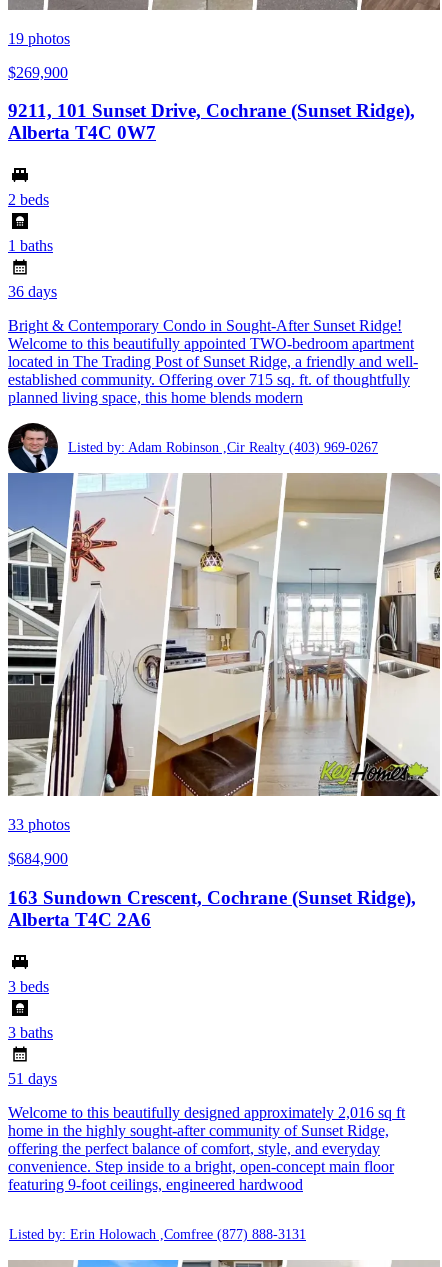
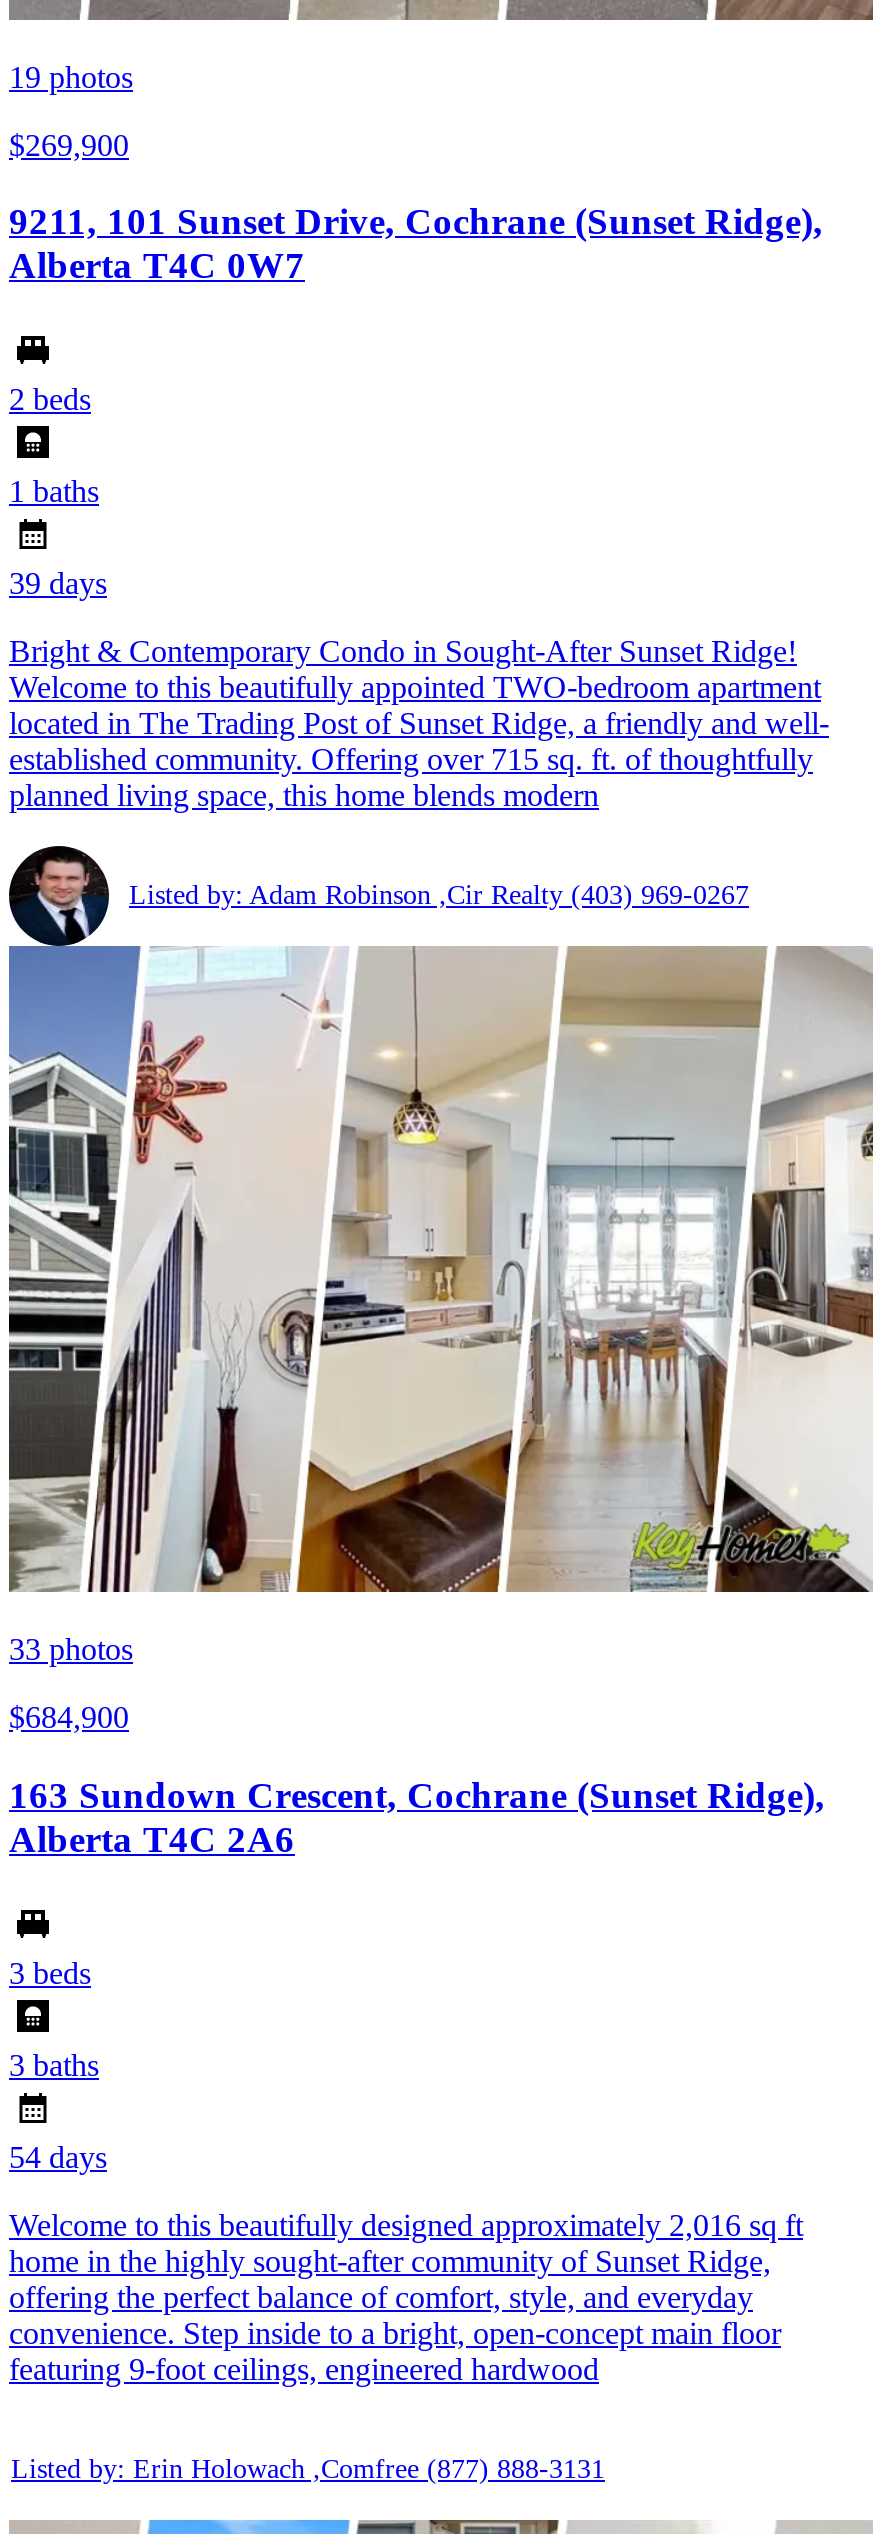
- 36 days
+ 39 days

- 51 days
+ 54 days
